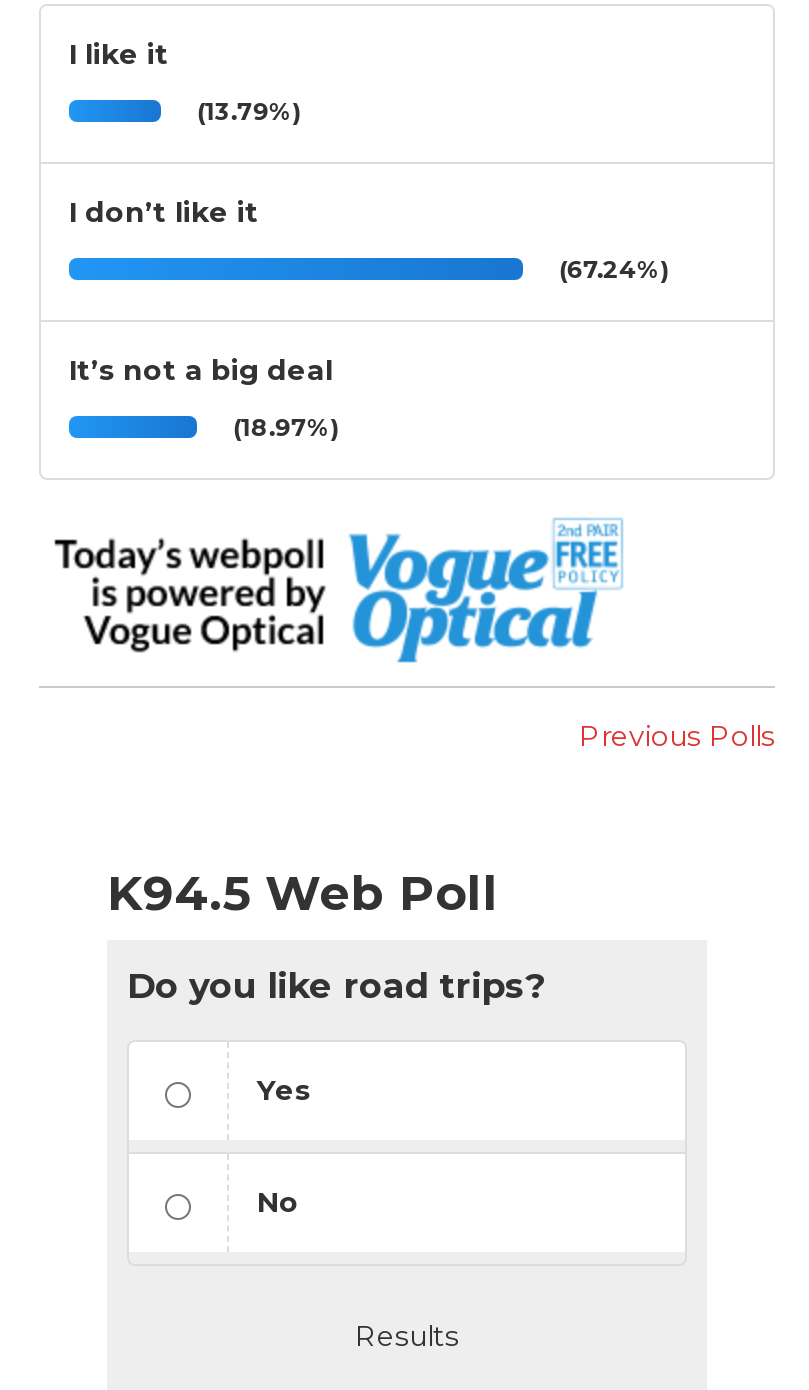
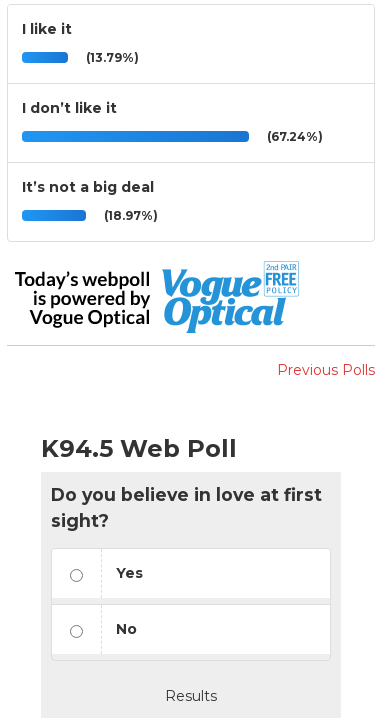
- Do you like road trips?
+ Do you believe in love at first
+ sight?
